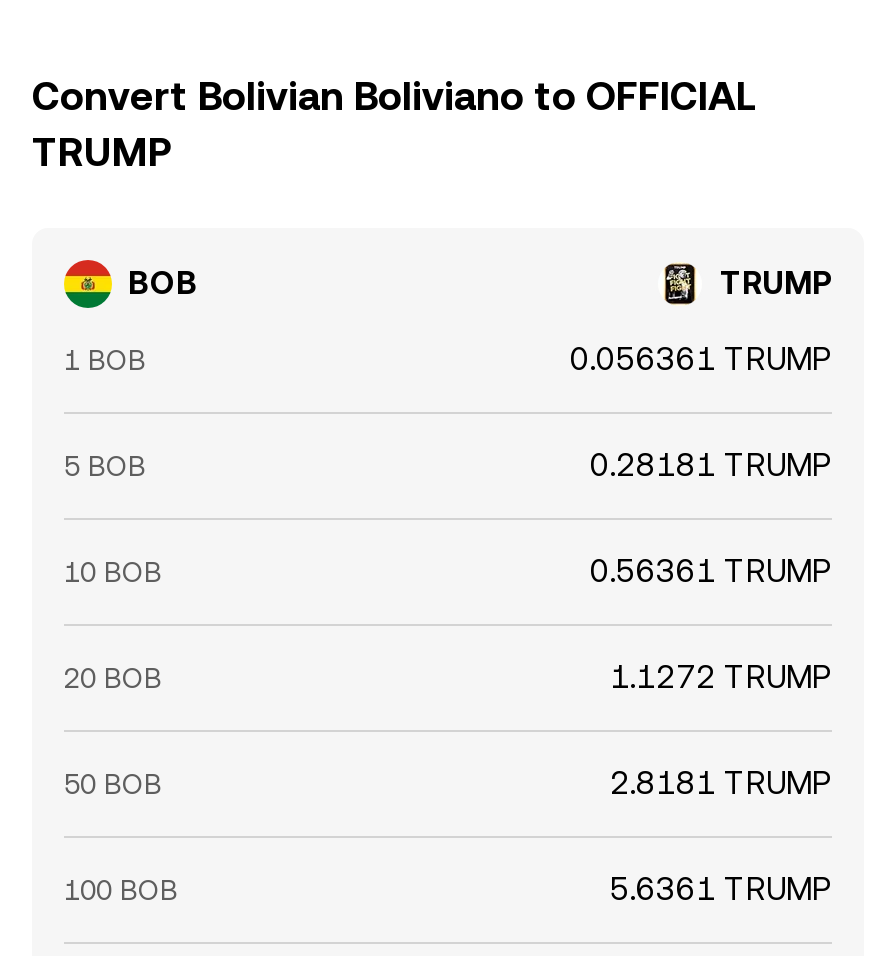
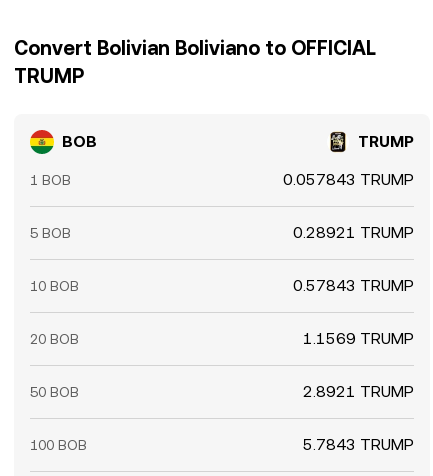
- 0.056361 TRUMP
+ 0.057843 TRUMP

- 0.28181 TRUMP
+ 0.28921 TRUMP

- 0.56361 TRUMP
+ 0.57843 TRUMP

- 1.1272 TRUMP
+ 1.1569 TRUMP

- 2.8181 TRUMP
+ 2.8921 TRUMP

- 5.6361 TRUMP
+ 5.7843 TRUMP
